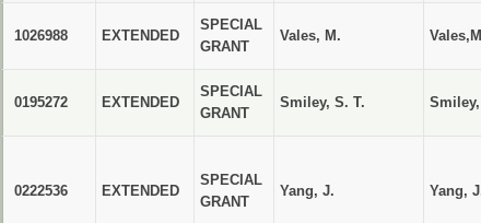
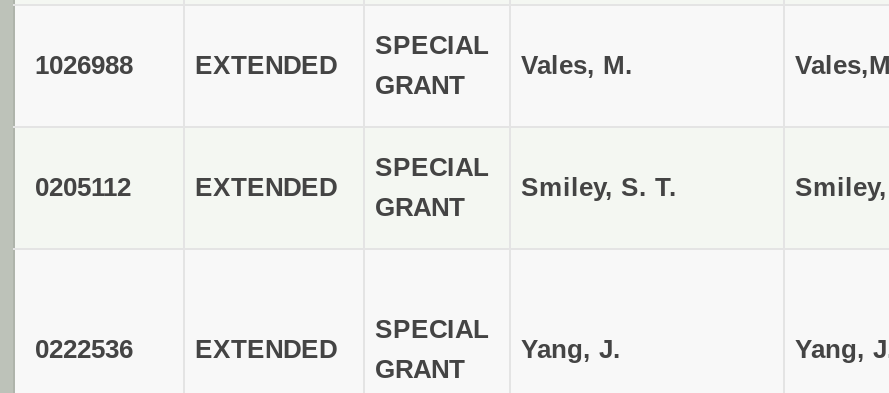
- 0195272
+ 0205112
